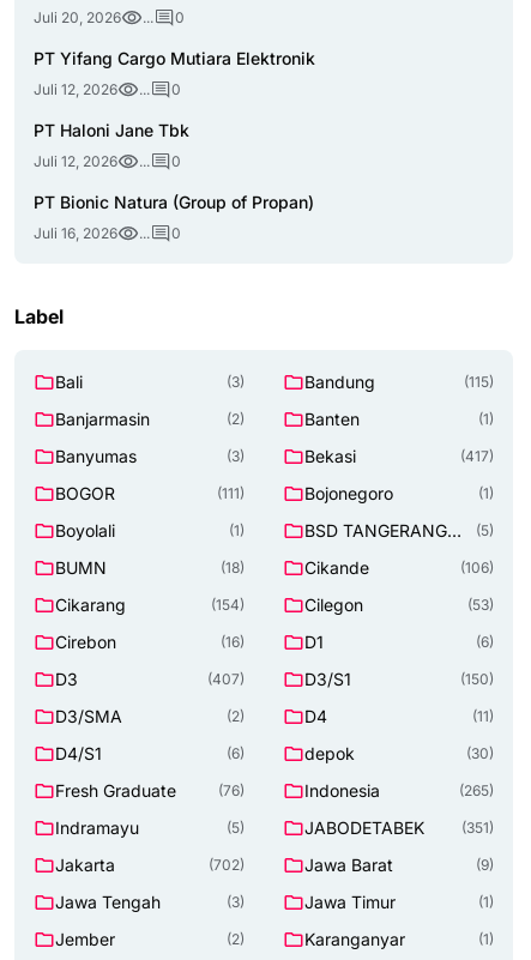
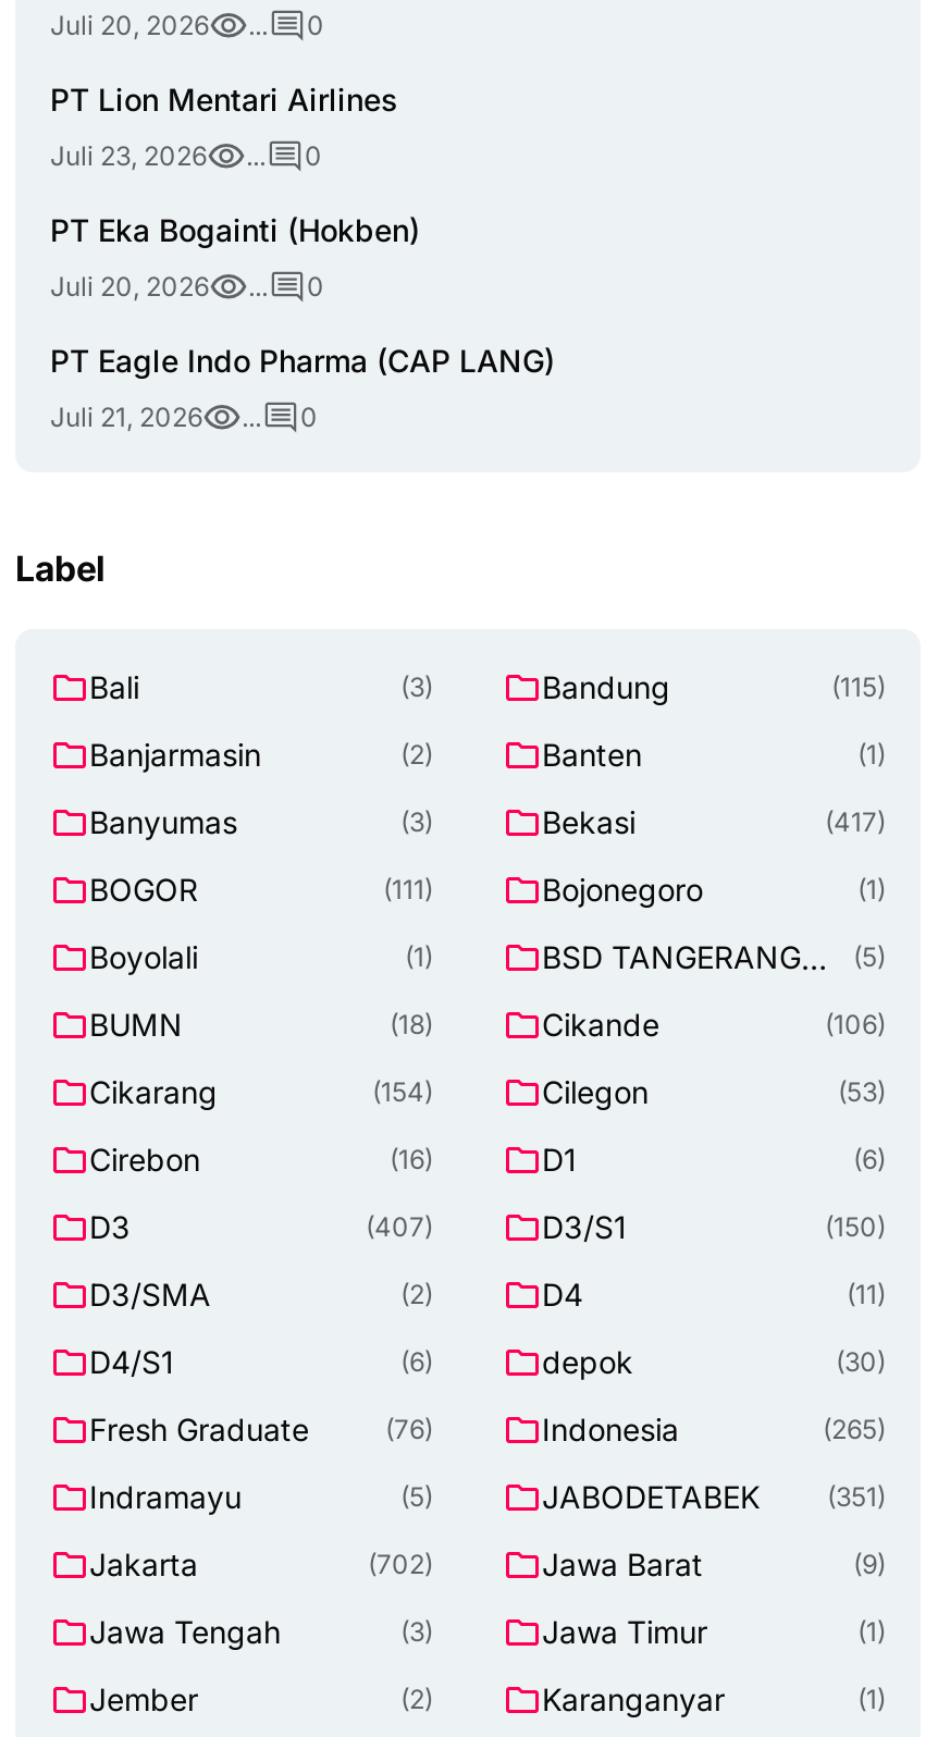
- PT Yifang Cargo Mutiara Elektronik
+ PT Lion Mentari Airlines

- Juli 12, 2026
+ Juli 23, 2026

- PT Haloni Jane Tbk
+ PT Eka Bogainti (Hokben)

- Juli 12, 2026
+ Juli 20, 2026

- PT Bionic Natura (Group of Propan)
+ PT Eagle Indo Pharma (CAP LANG)

- Juli 16, 2026
+ Juli 21, 2026
